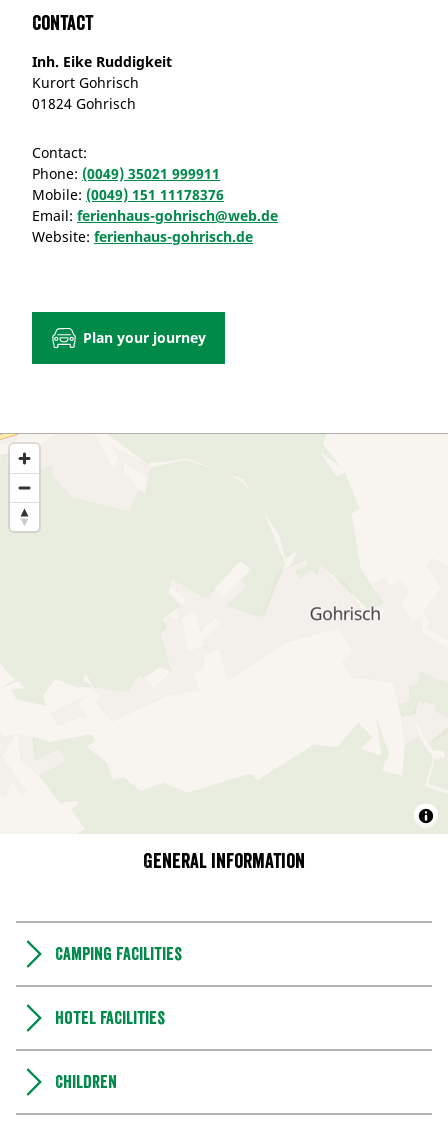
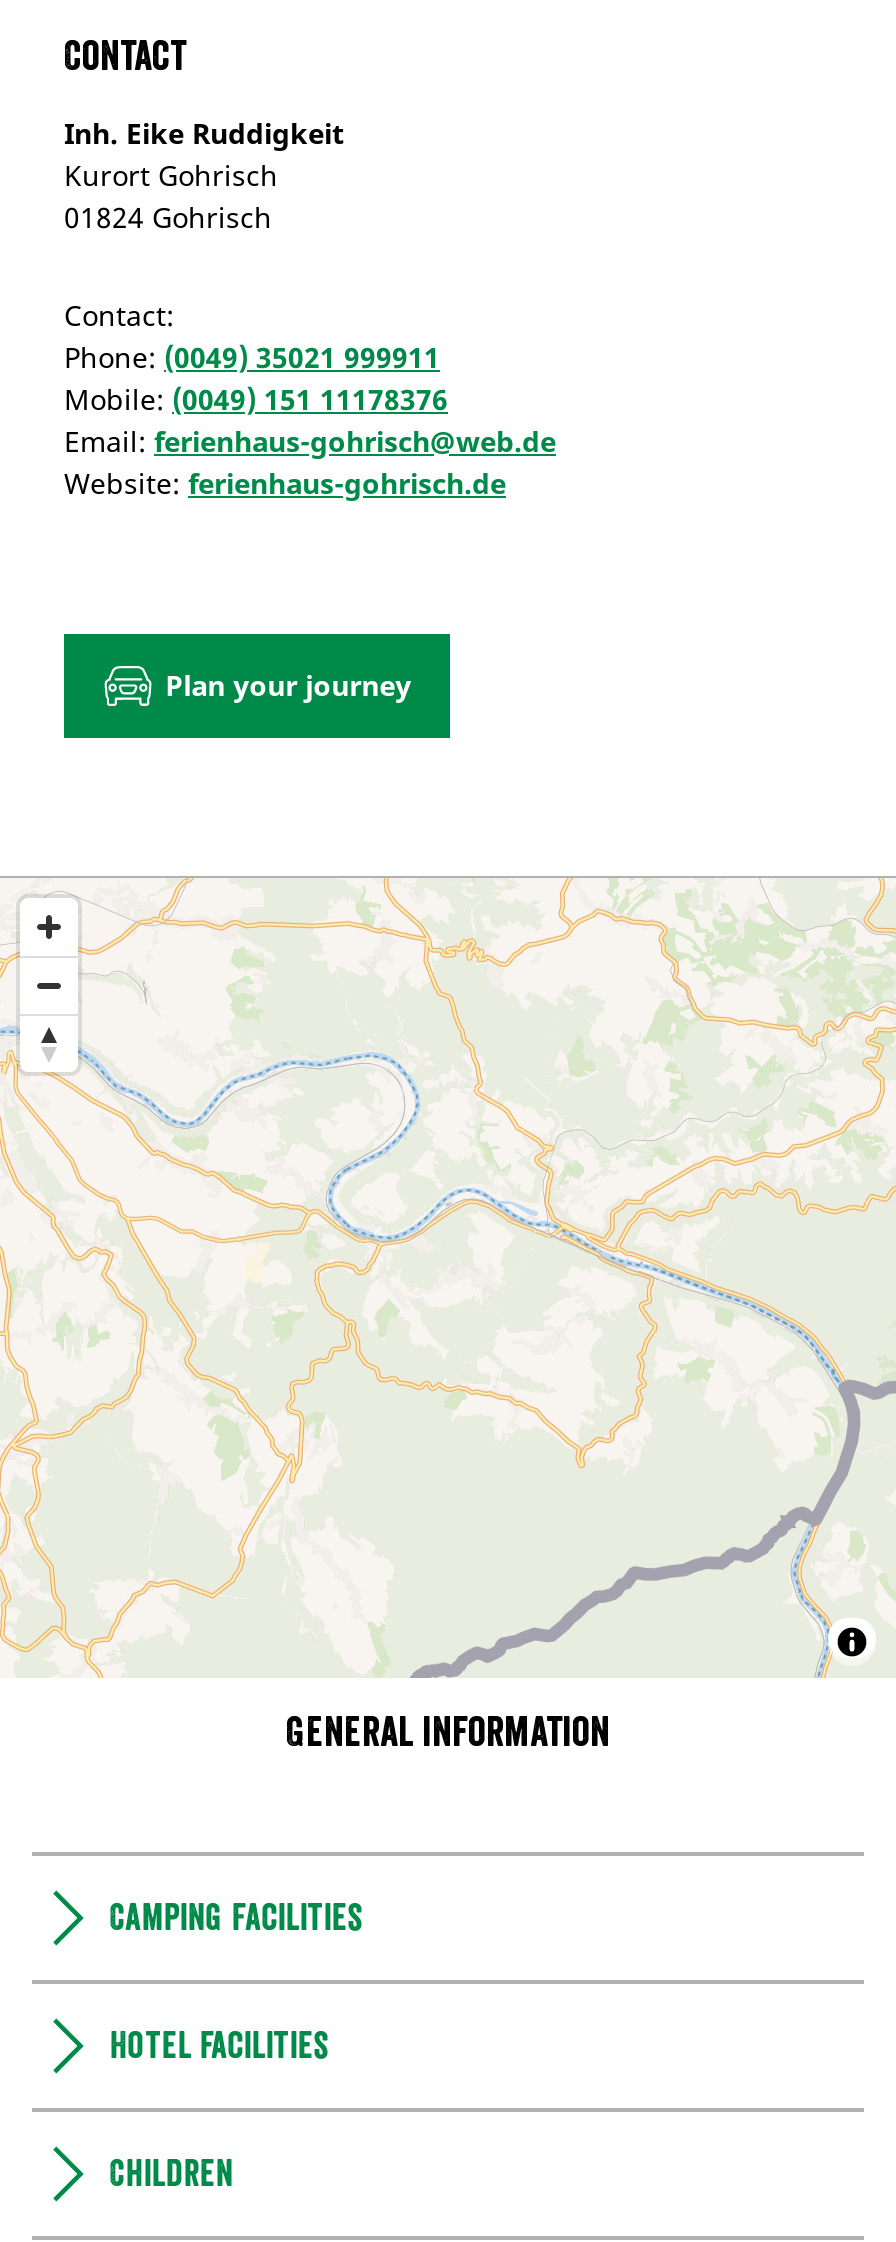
+ [image]
